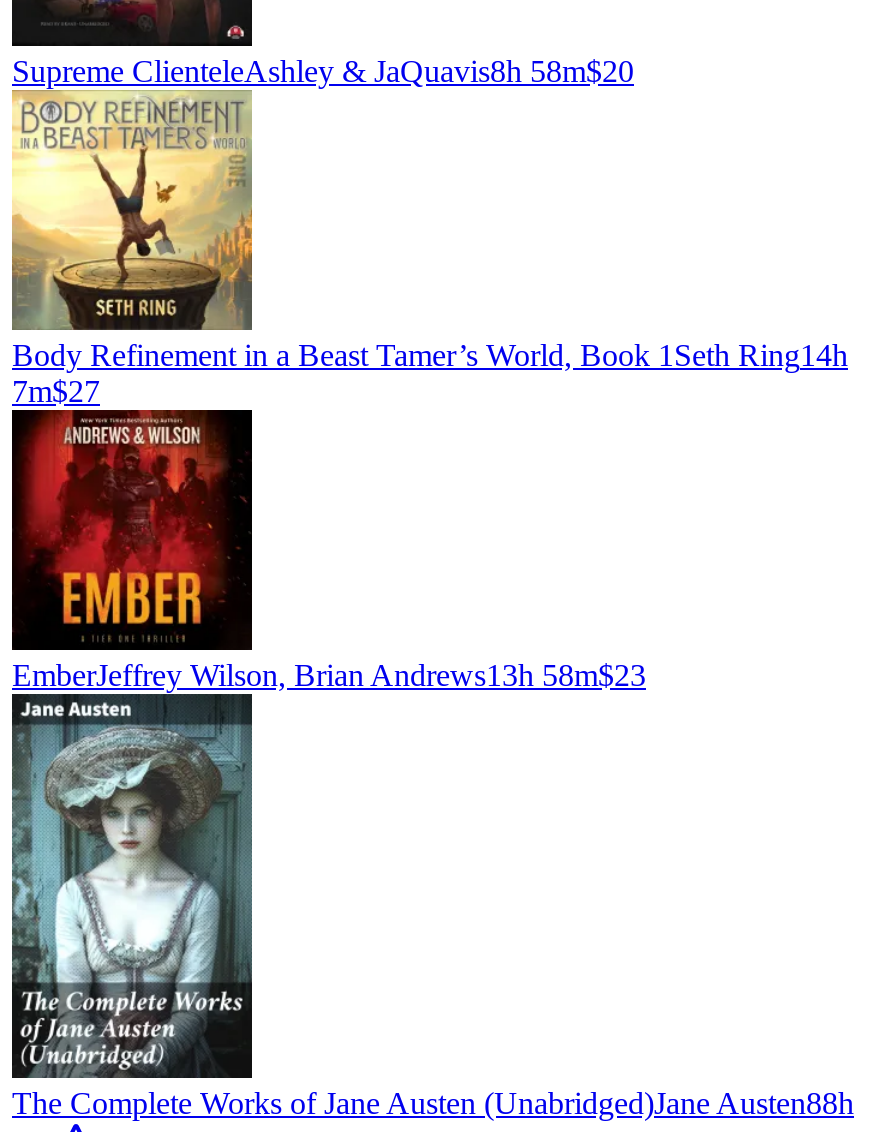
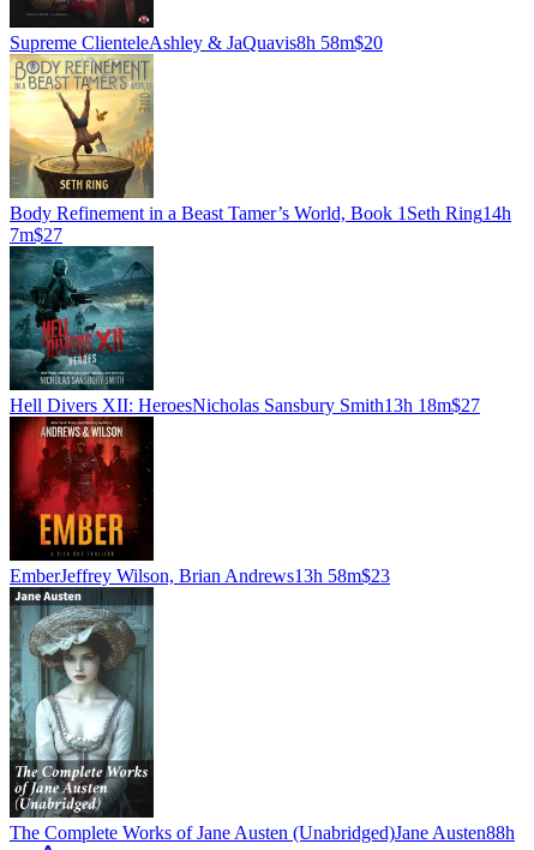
+ [image]
+ Hell Divers XII: HeroesNicholas Sansbury Smith 13h 18m$27
